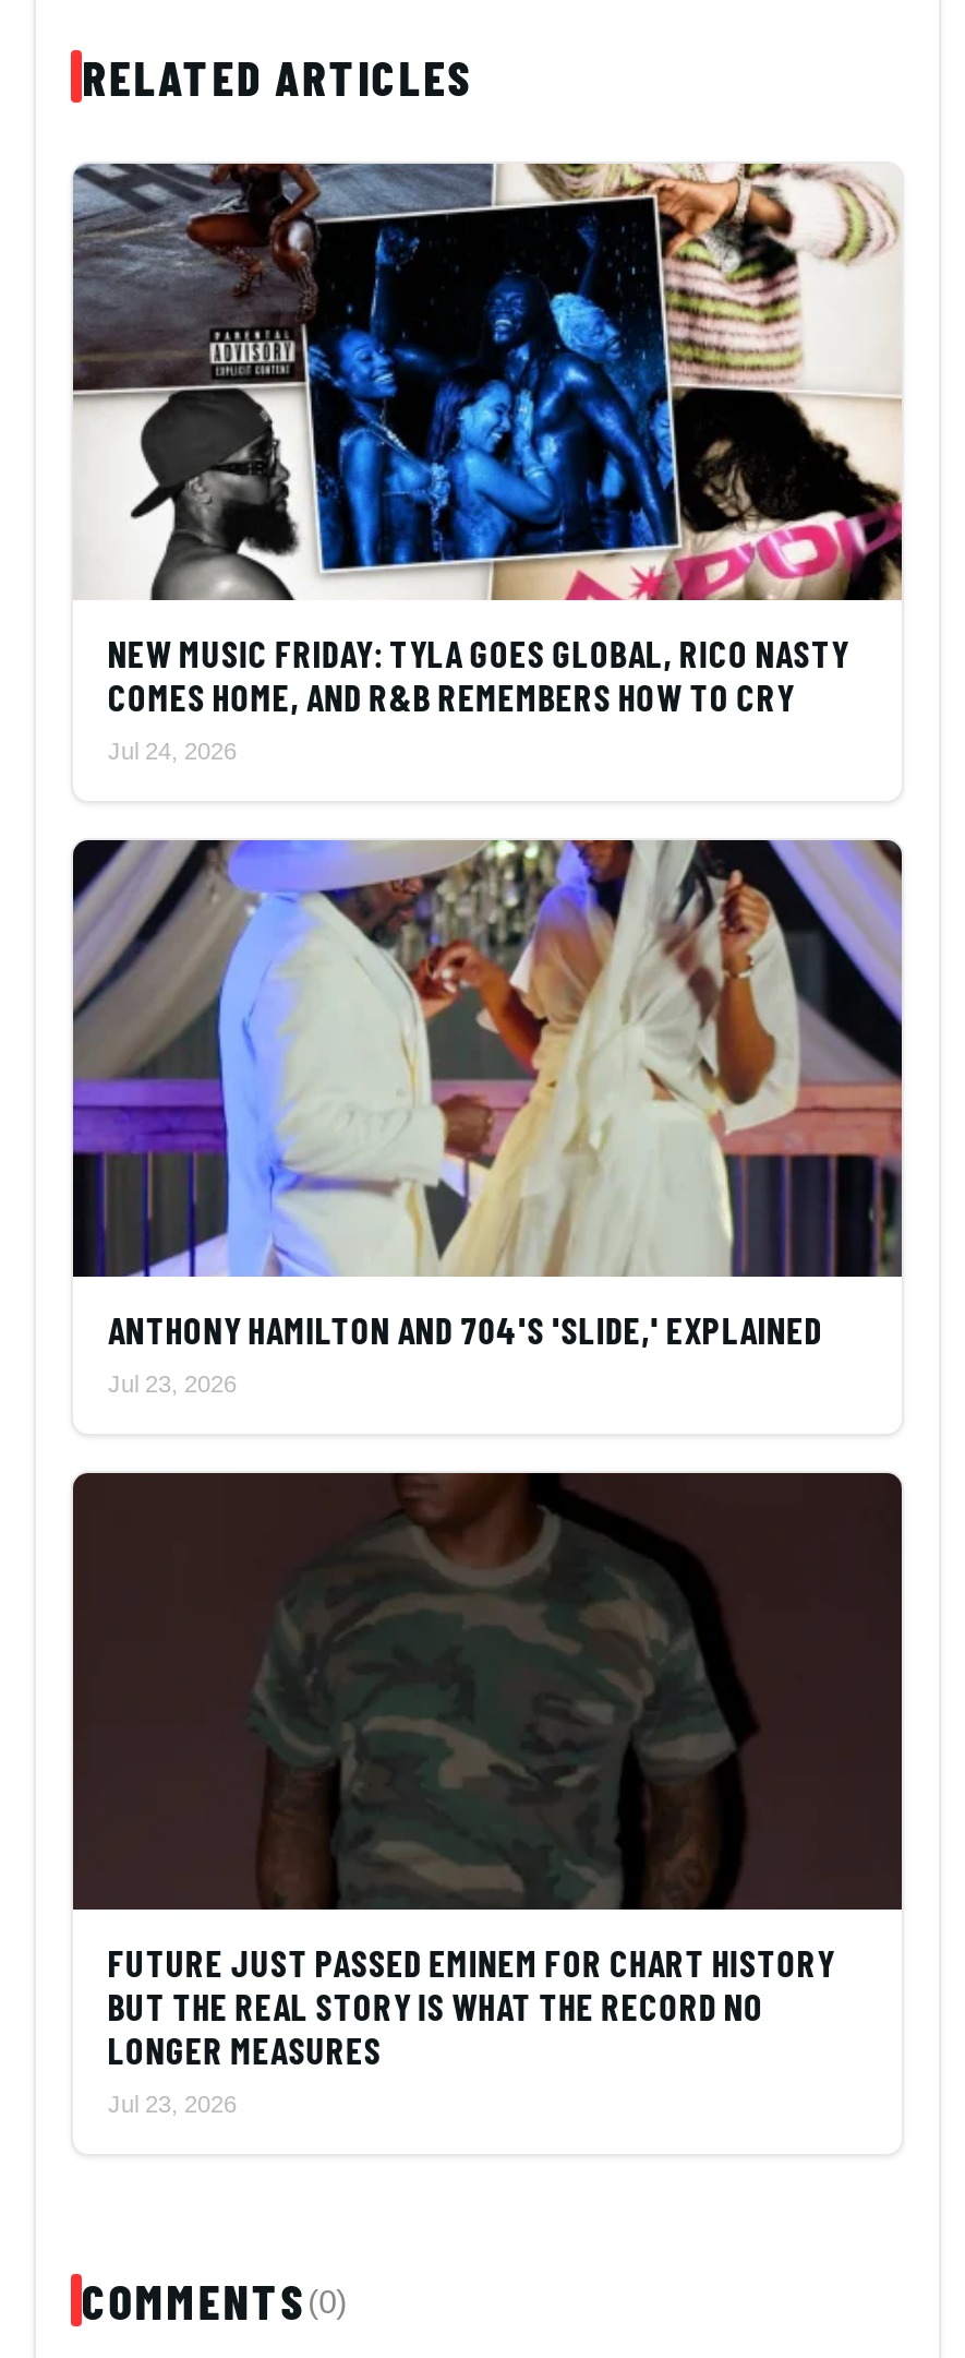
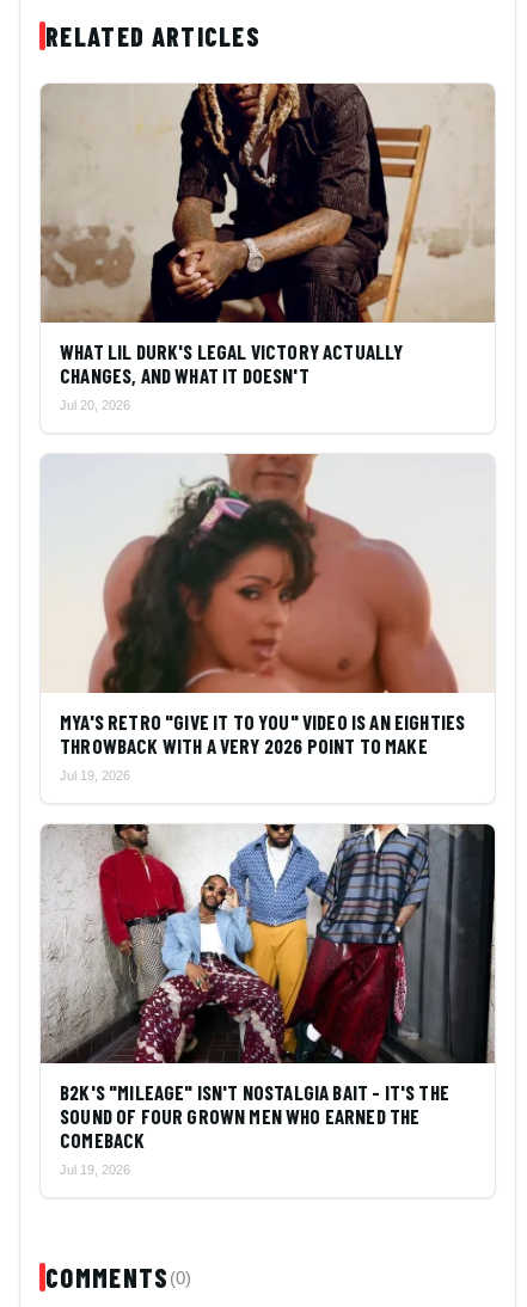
- [image]
- NEW MUSIC FRIDAY: TYLA GOES GLOBAL, RICO NASTY
- COMES HOME, AND R&B REMEMBERS HOW TO CRY
- Jul 24, 2026
+ [image]
+ WHAT LIL DURK'S LEGAL VICTORY ACTUALLY
+ CHANGES, AND WHAT IT DOESN'T
+ Jul 20, 2026

- [image]
- ANTHONY HAMILTON AND 704'S 'SLIDE,' EXPLAINED
- Jul 23, 2026
+ [image]
+ MYA'S RETRO "GIVE IT TO YOU" VIDEO IS AN EIGHTIES
+ THROWBACK WITH A VERY 2026 POINT TO MAKE
+ Jul 19, 2026

- [image]
- FUTURE JUST PASSED EMINEM FOR CHART HISTORY
- BUT THE REAL STORY IS WHAT THE RECORD NO
- LONGER MEASURES
- Jul 23, 2026
+ [image]
+ B2K'S "MILEAGE" ISN'T NOSTALGIA BAIT - IT'S THE
+ SOUND OF FOUR GROWN MEN WHO EARNED THE
+ COMEBACK
+ Jul 19, 2026
